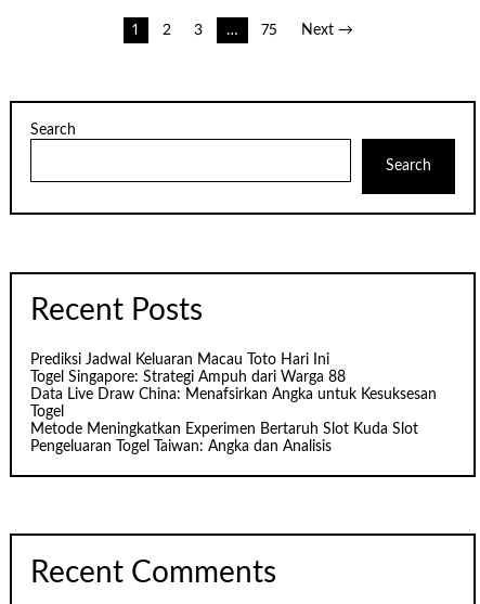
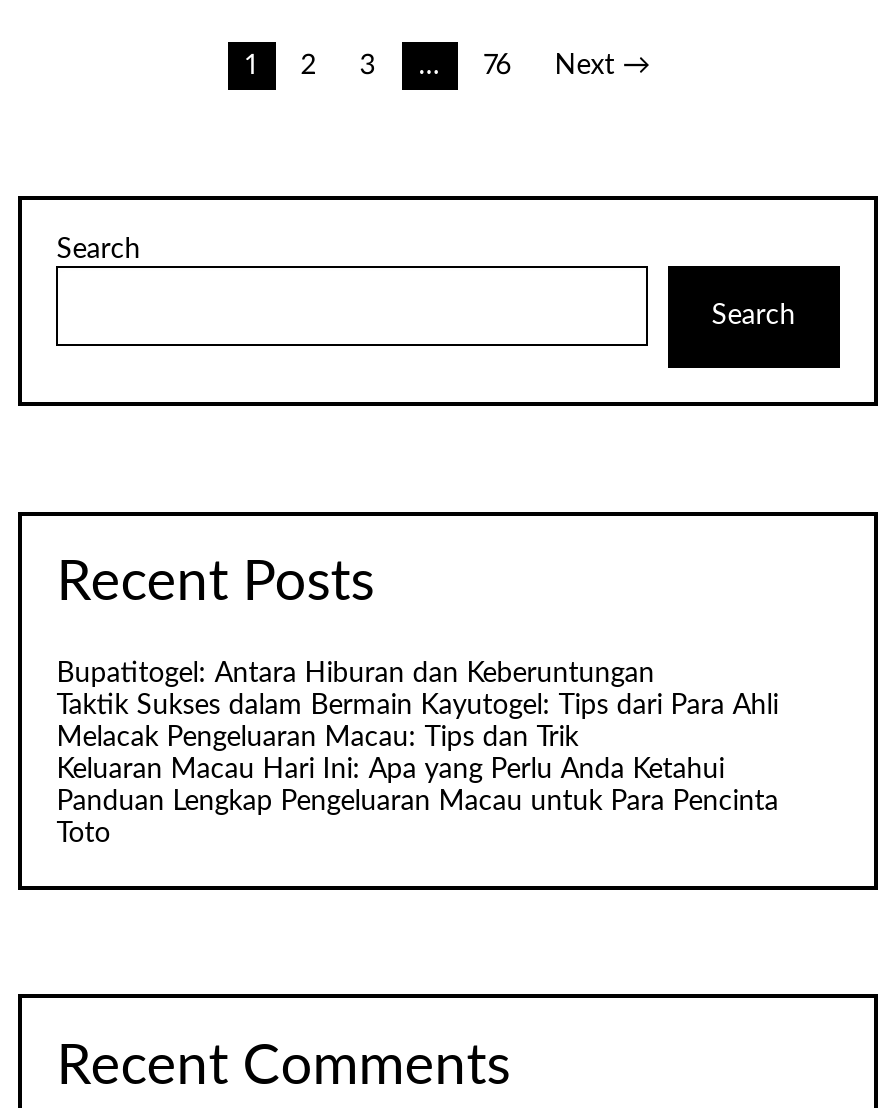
- 75
+ 76

- Prediksi Jadwal Keluaran Macau Toto Hari Ini
- Togel Singapore: Strategi Ampuh dari Warga 88
- Data Live Draw China: Menafsirkan Angka untuk Kesuksesan
- Togel
- Metode Meningkatkan Experimen Bertaruh Slot Kuda Slot
- Pengeluaran Togel Taiwan: Angka dan Analisis
+ Bupatitogel: Antara Hiburan dan Keberuntungan
+ Taktik Sukses dalam Bermain Kayutogel: Tips dari Para Ahli
+ Melacak Pengeluaran Macau: Tips dan Trik
+ Keluaran Macau Hari Ini: Apa yang Perlu Anda Ketahui
+ Panduan Lengkap Pengeluaran Macau untuk Para Pencinta
+ Toto
